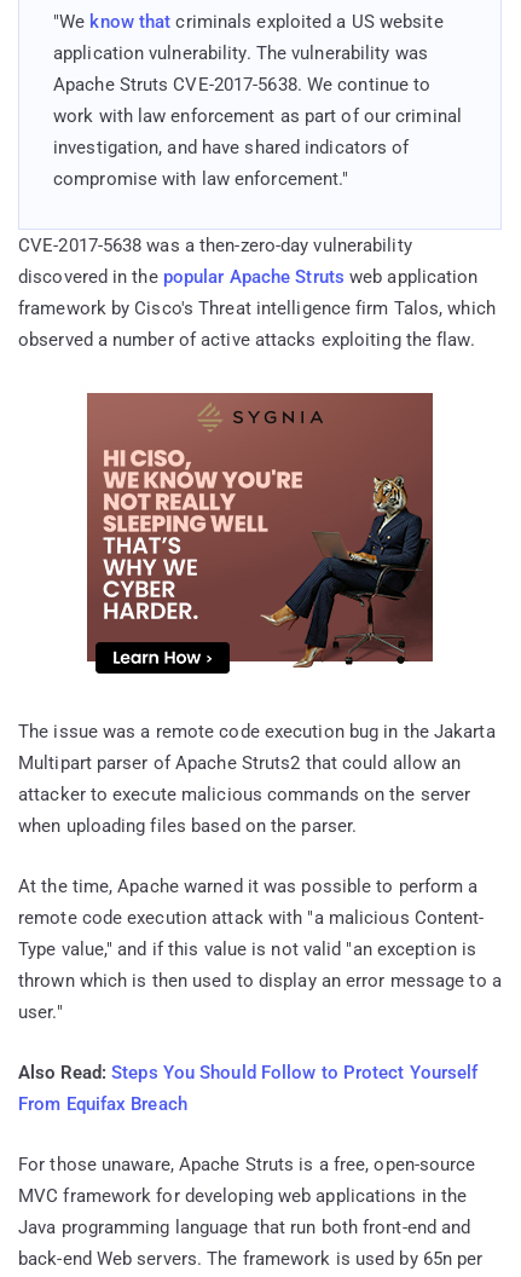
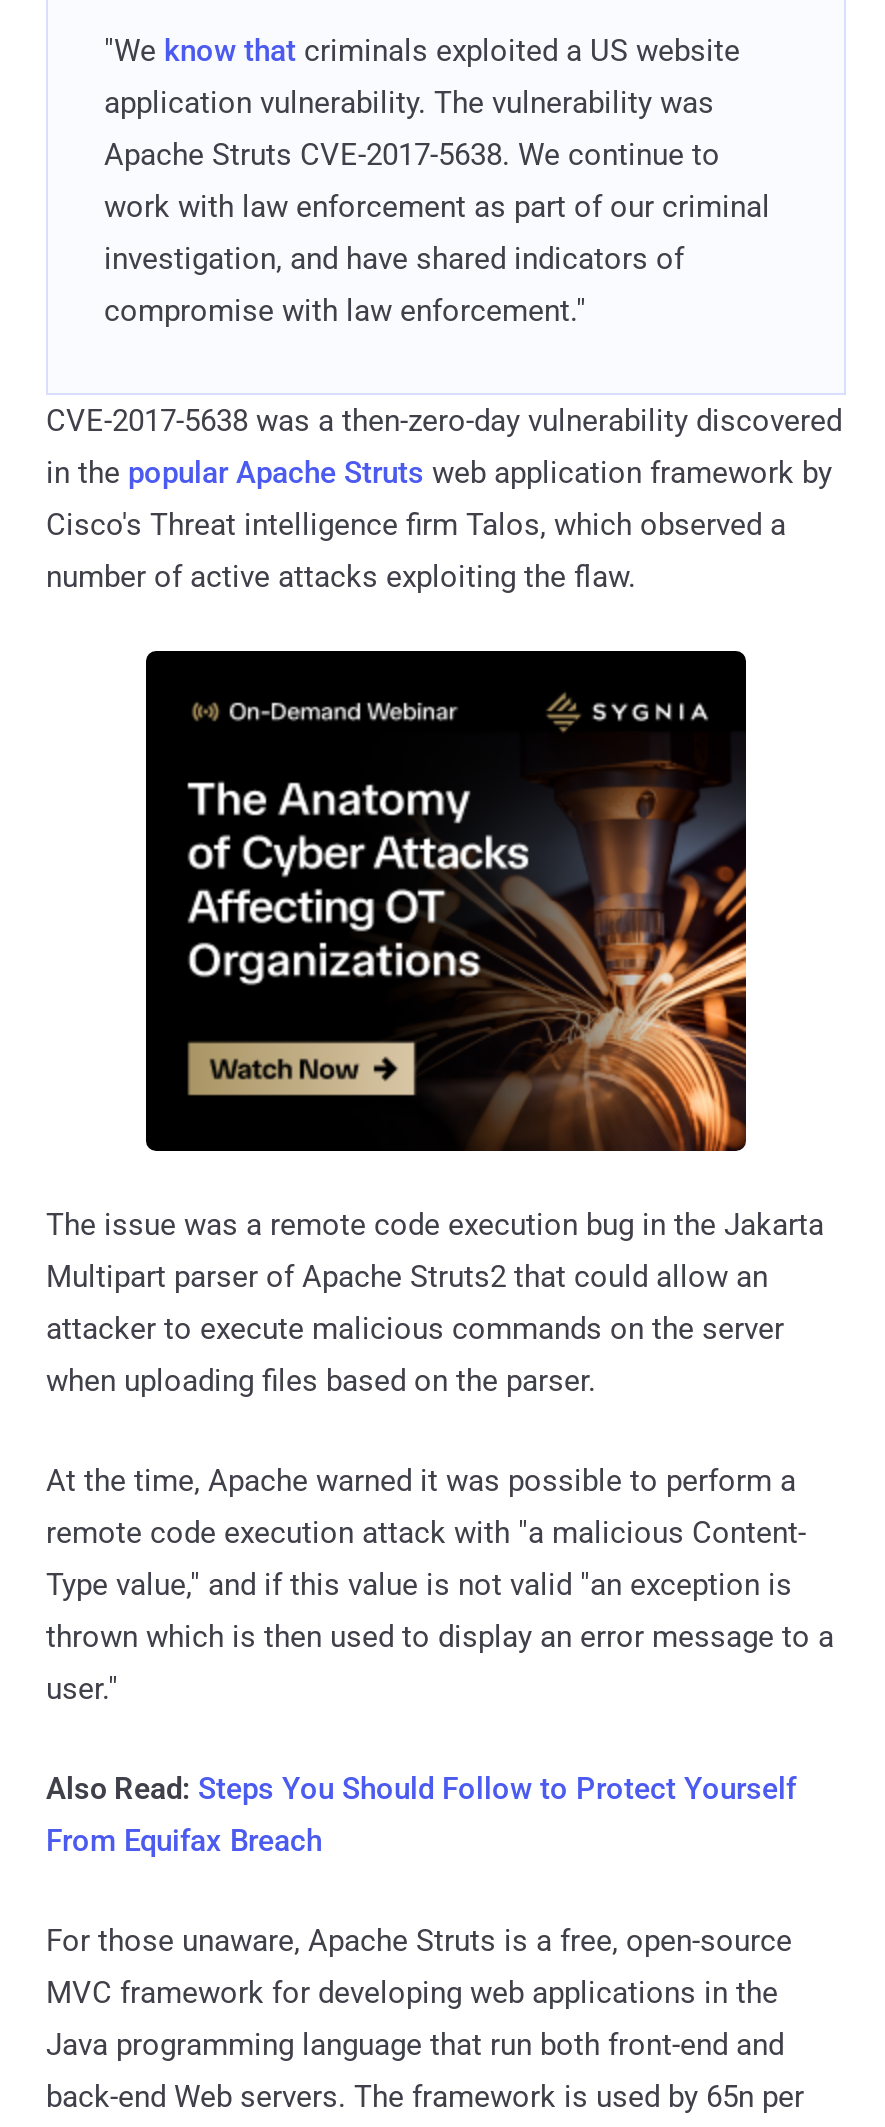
- [image]
+ [image]
